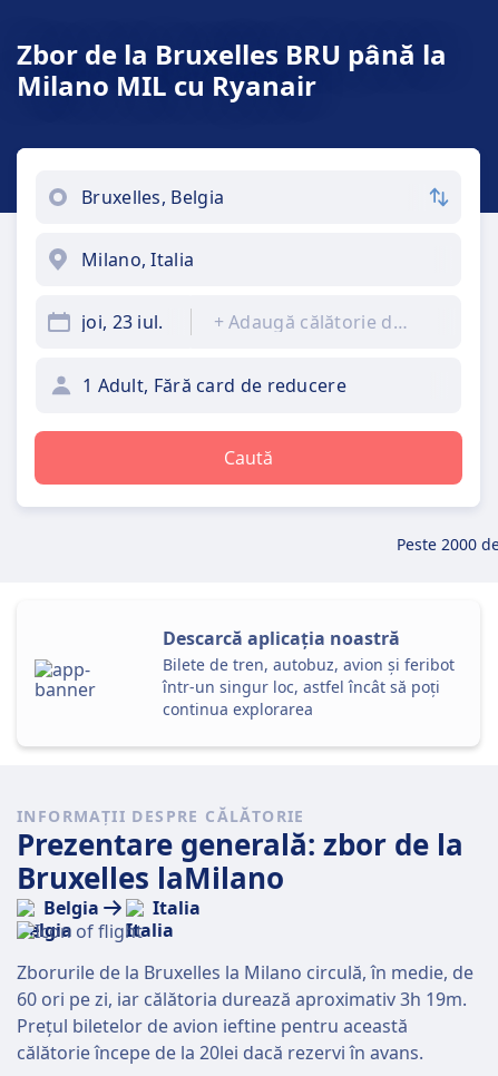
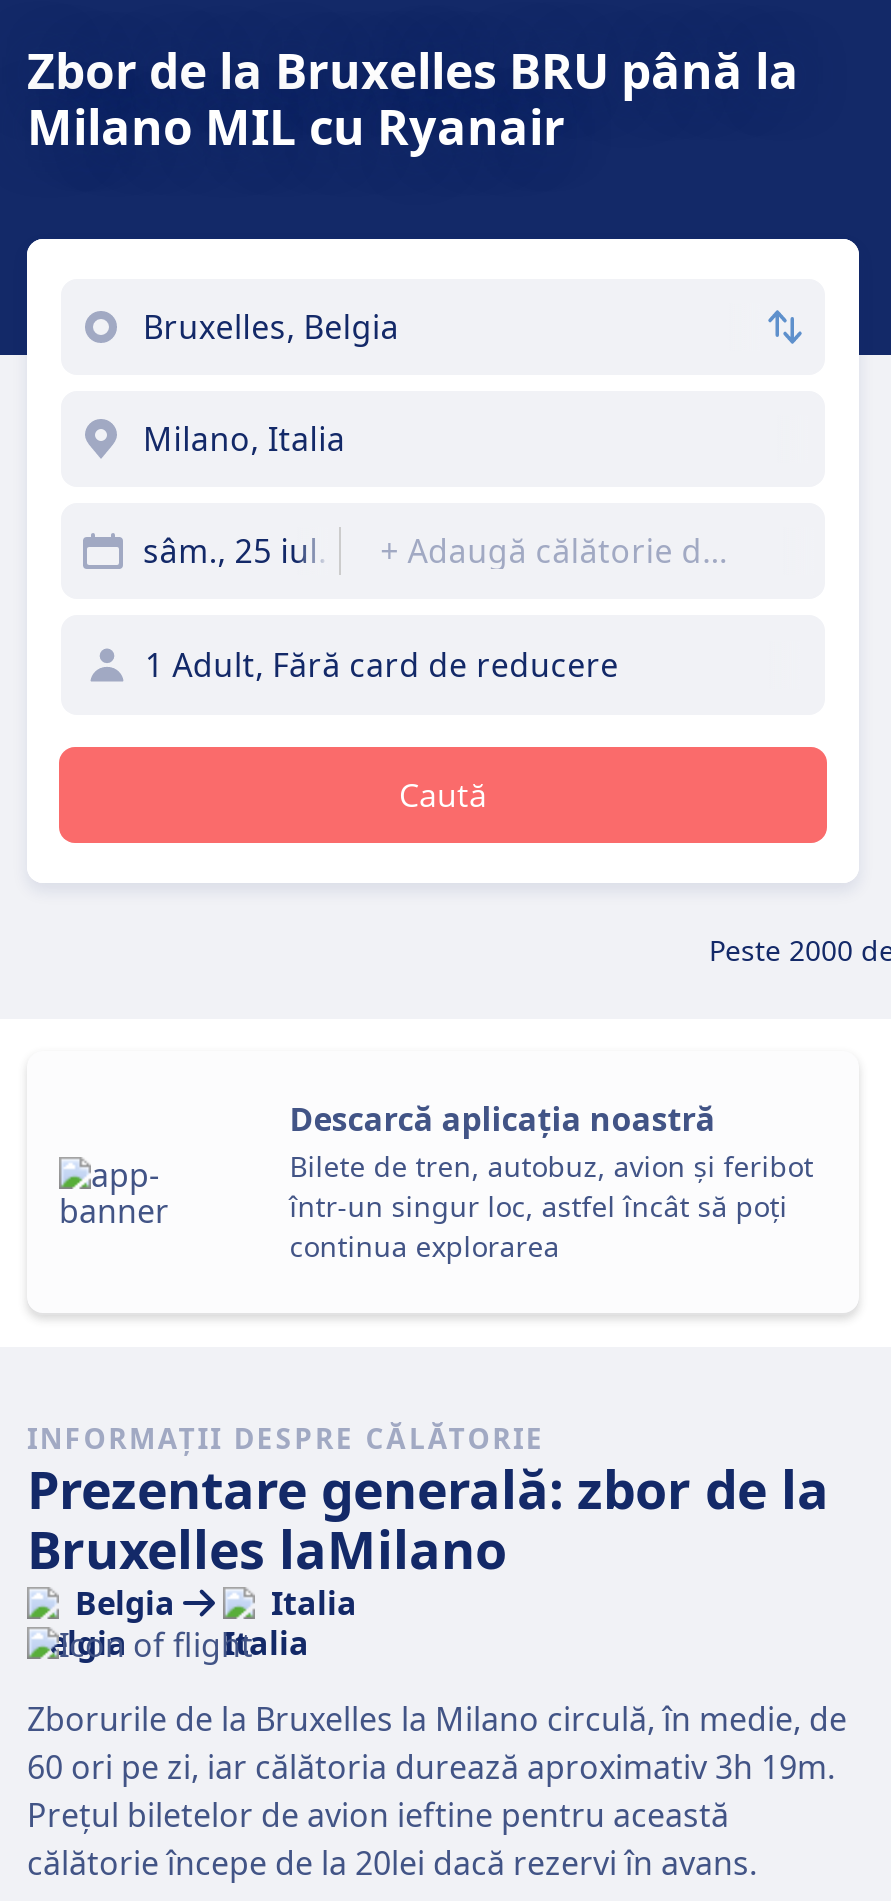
- joi, 23 iul.
+ sâm., 25 iul.
